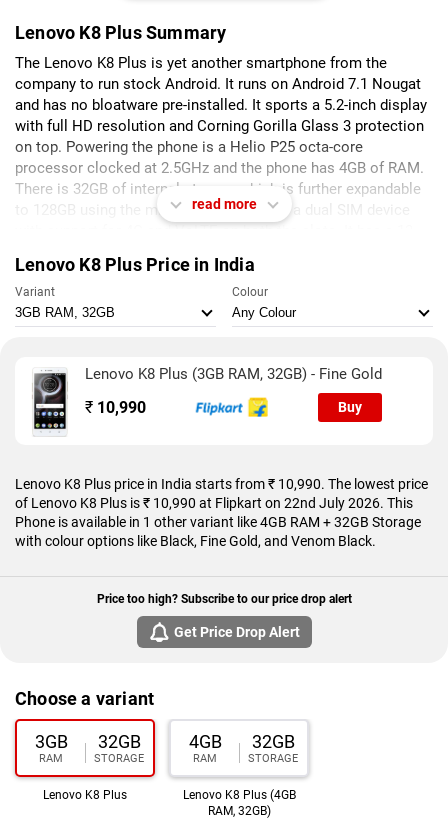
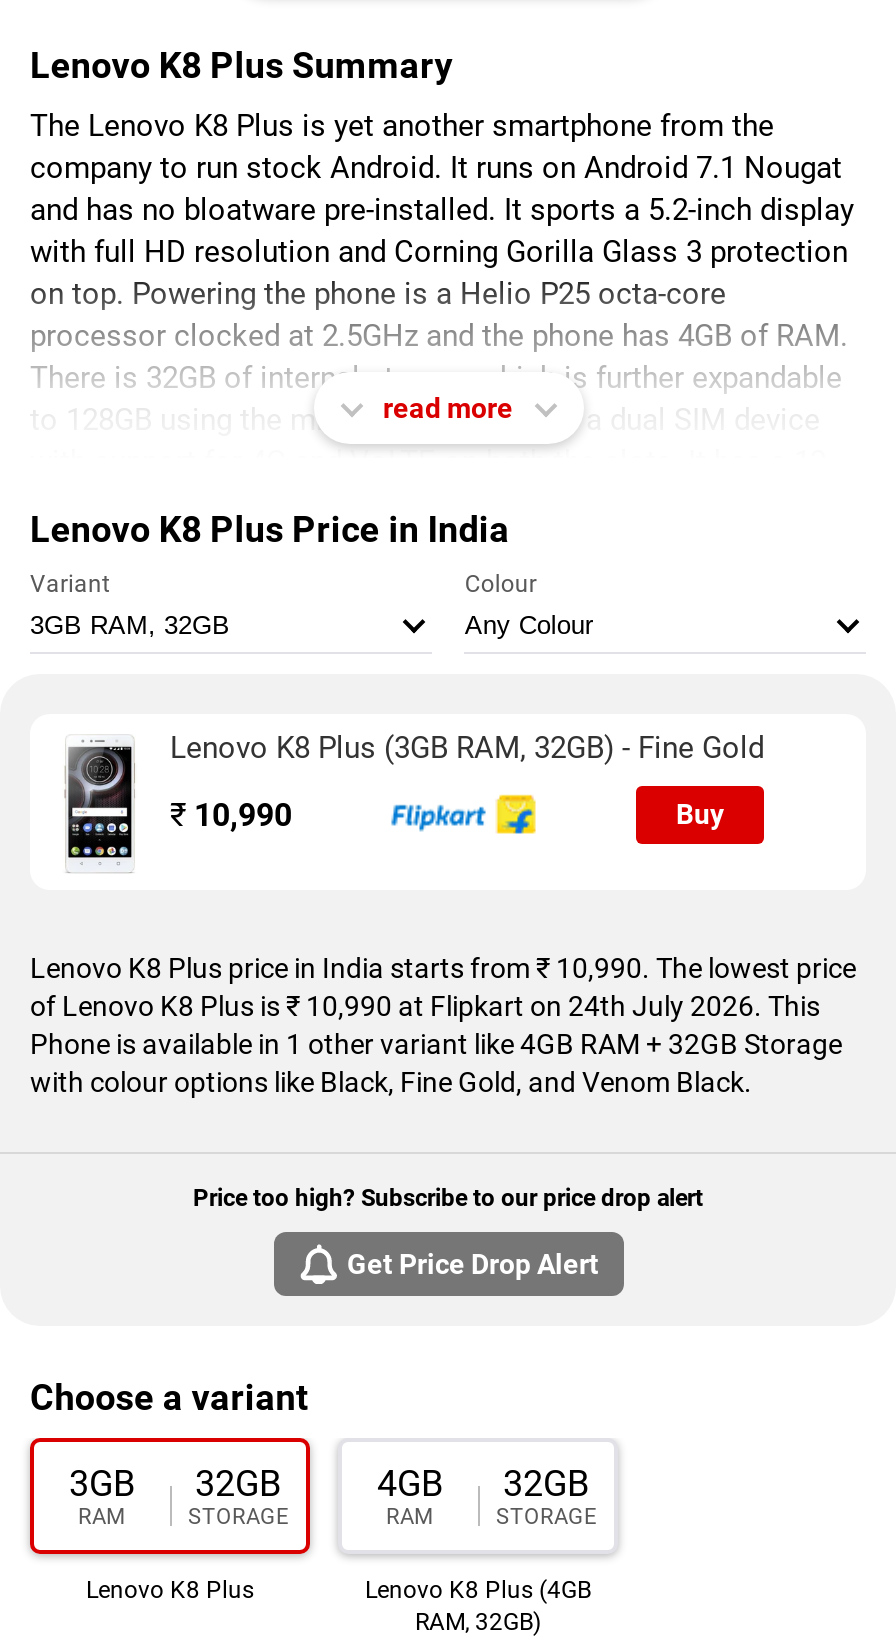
- of Lenovo K8 Plus is ₹ 10,990 at Flipkart on 22nd July 2026. This
+ of Lenovo K8 Plus is ₹ 10,990 at Flipkart on 24th July 2026. This
